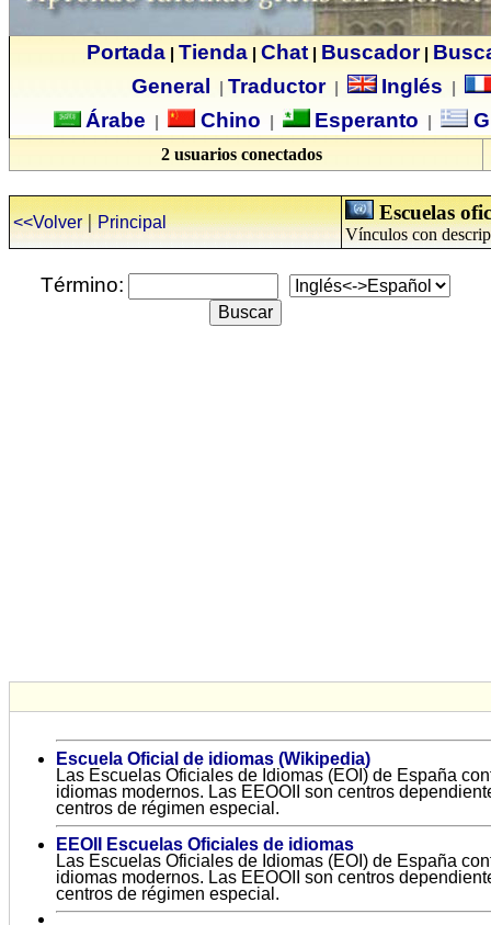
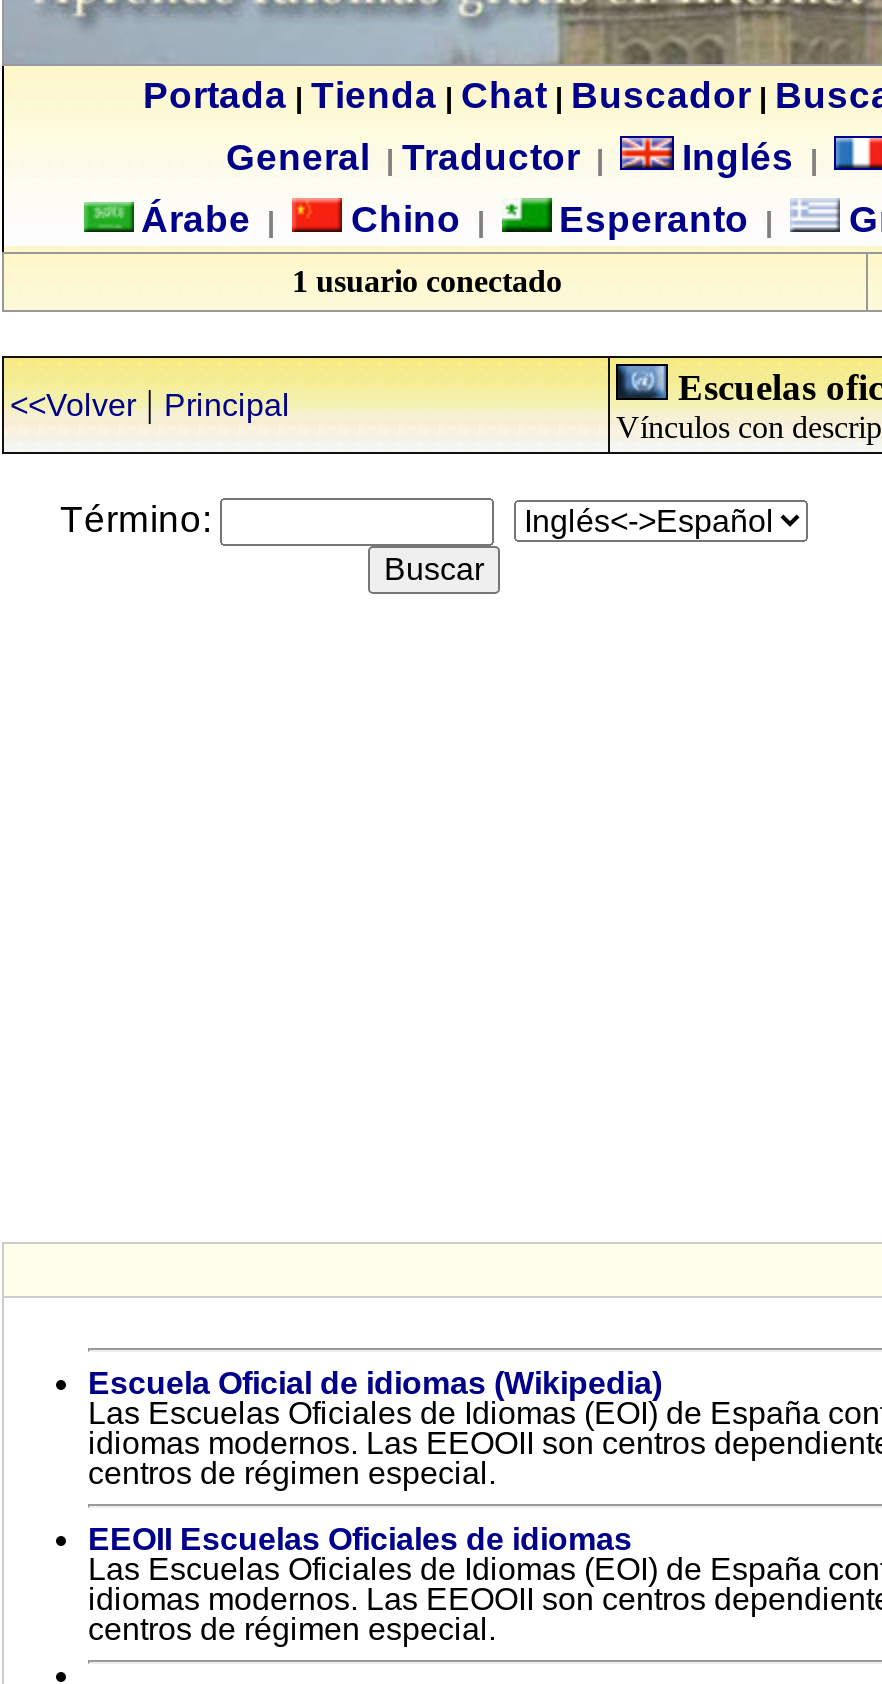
- 2 usuarios conectados
+ 1 usuario conectado
